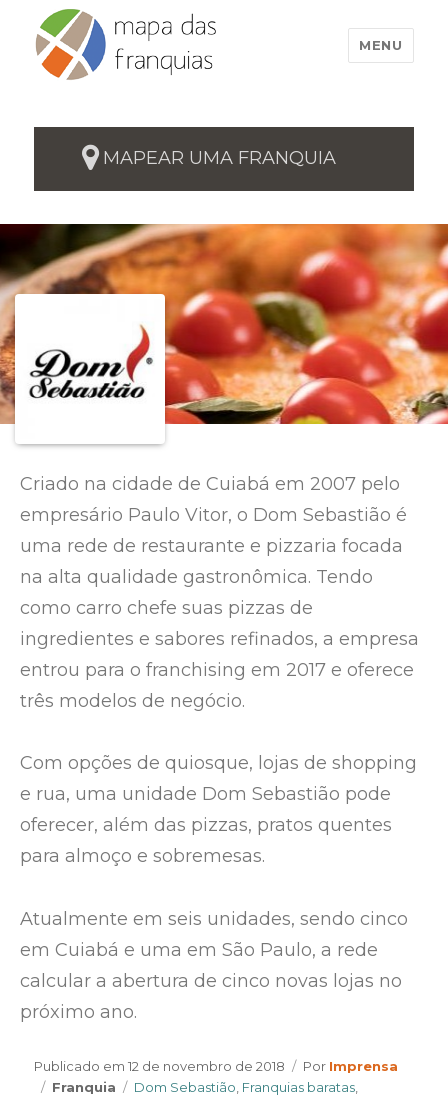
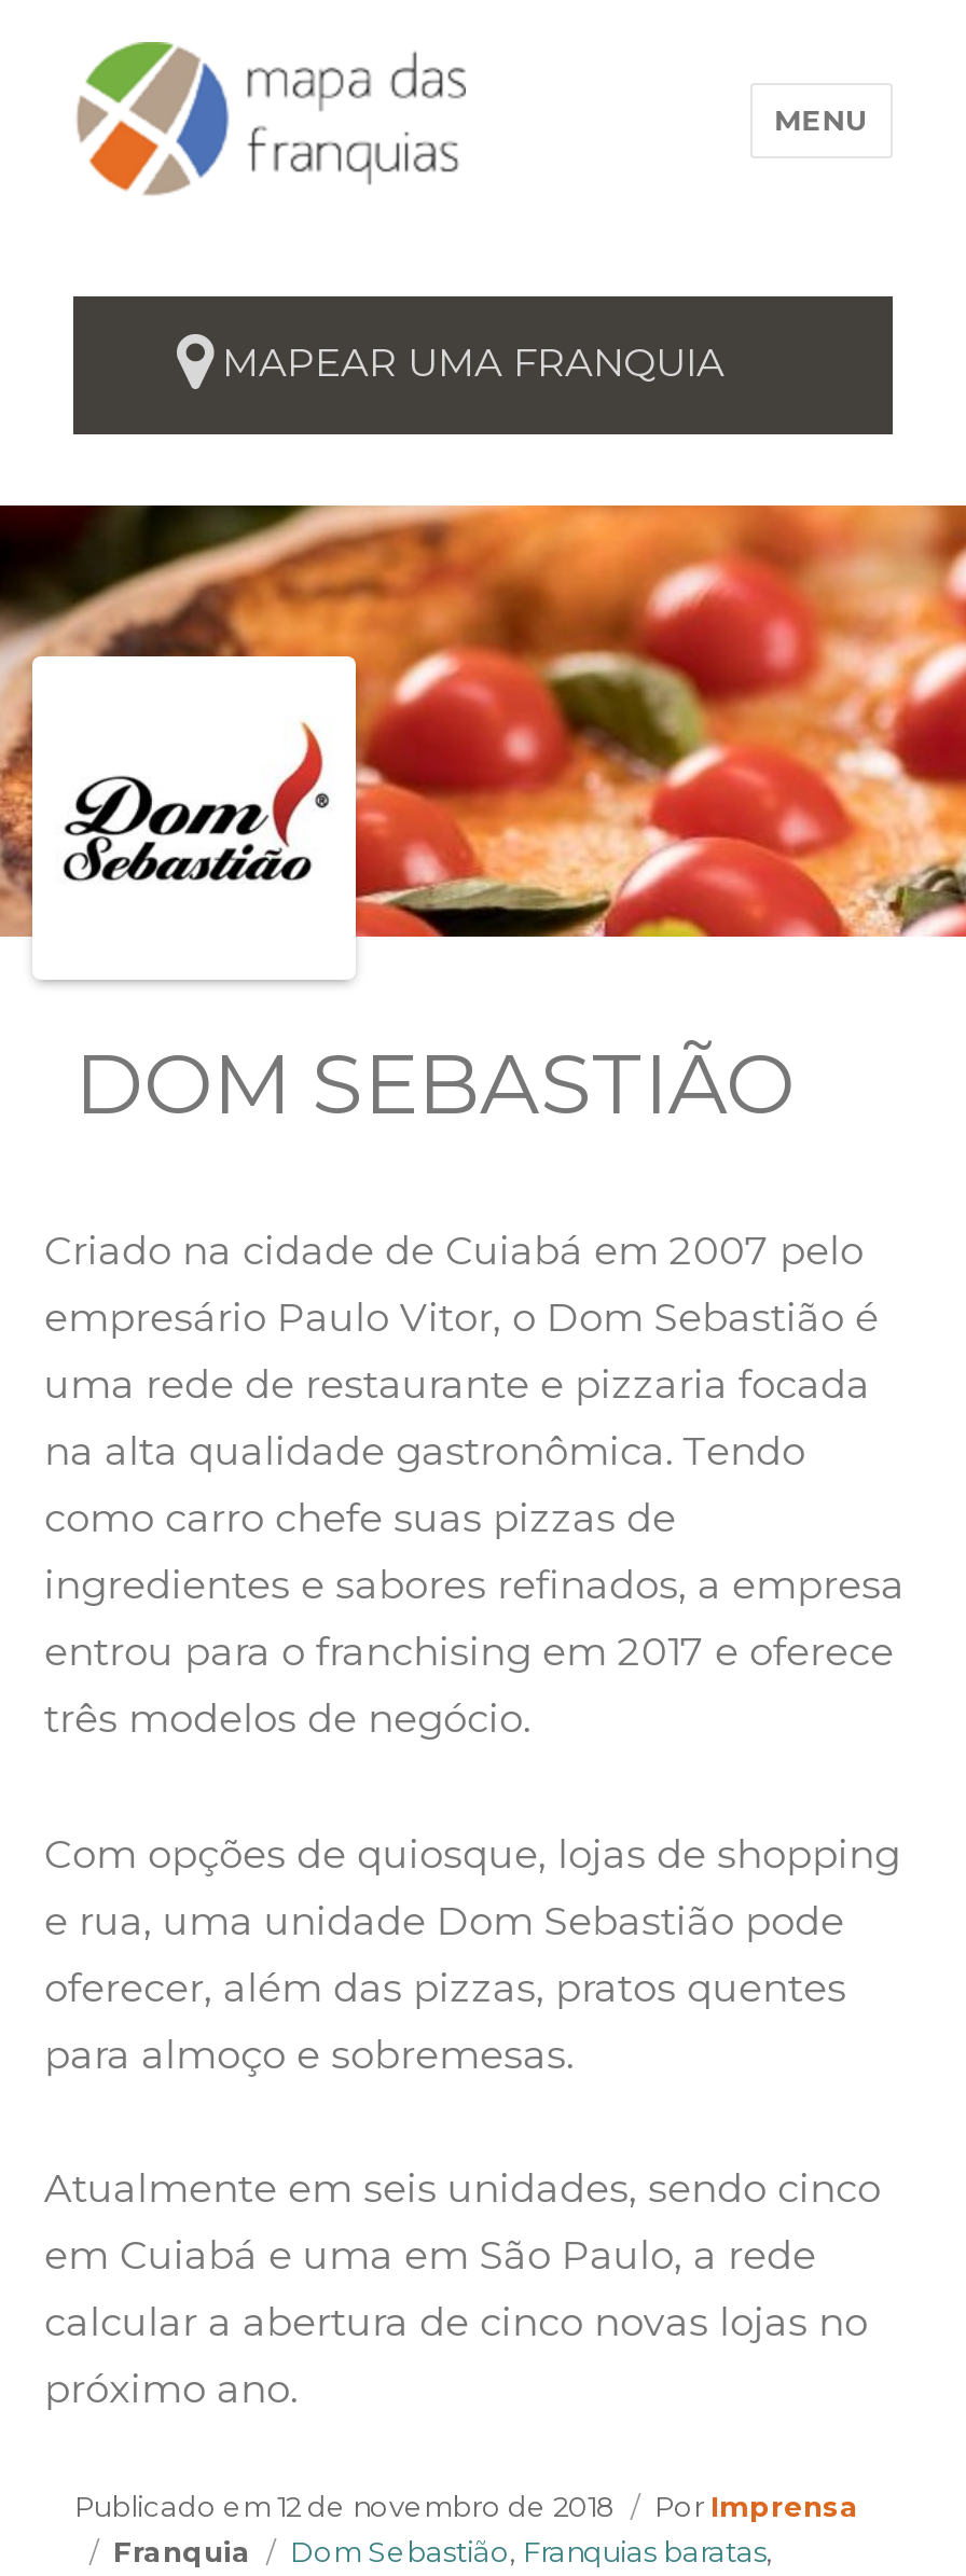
+ DOM SEBASTIÃO
